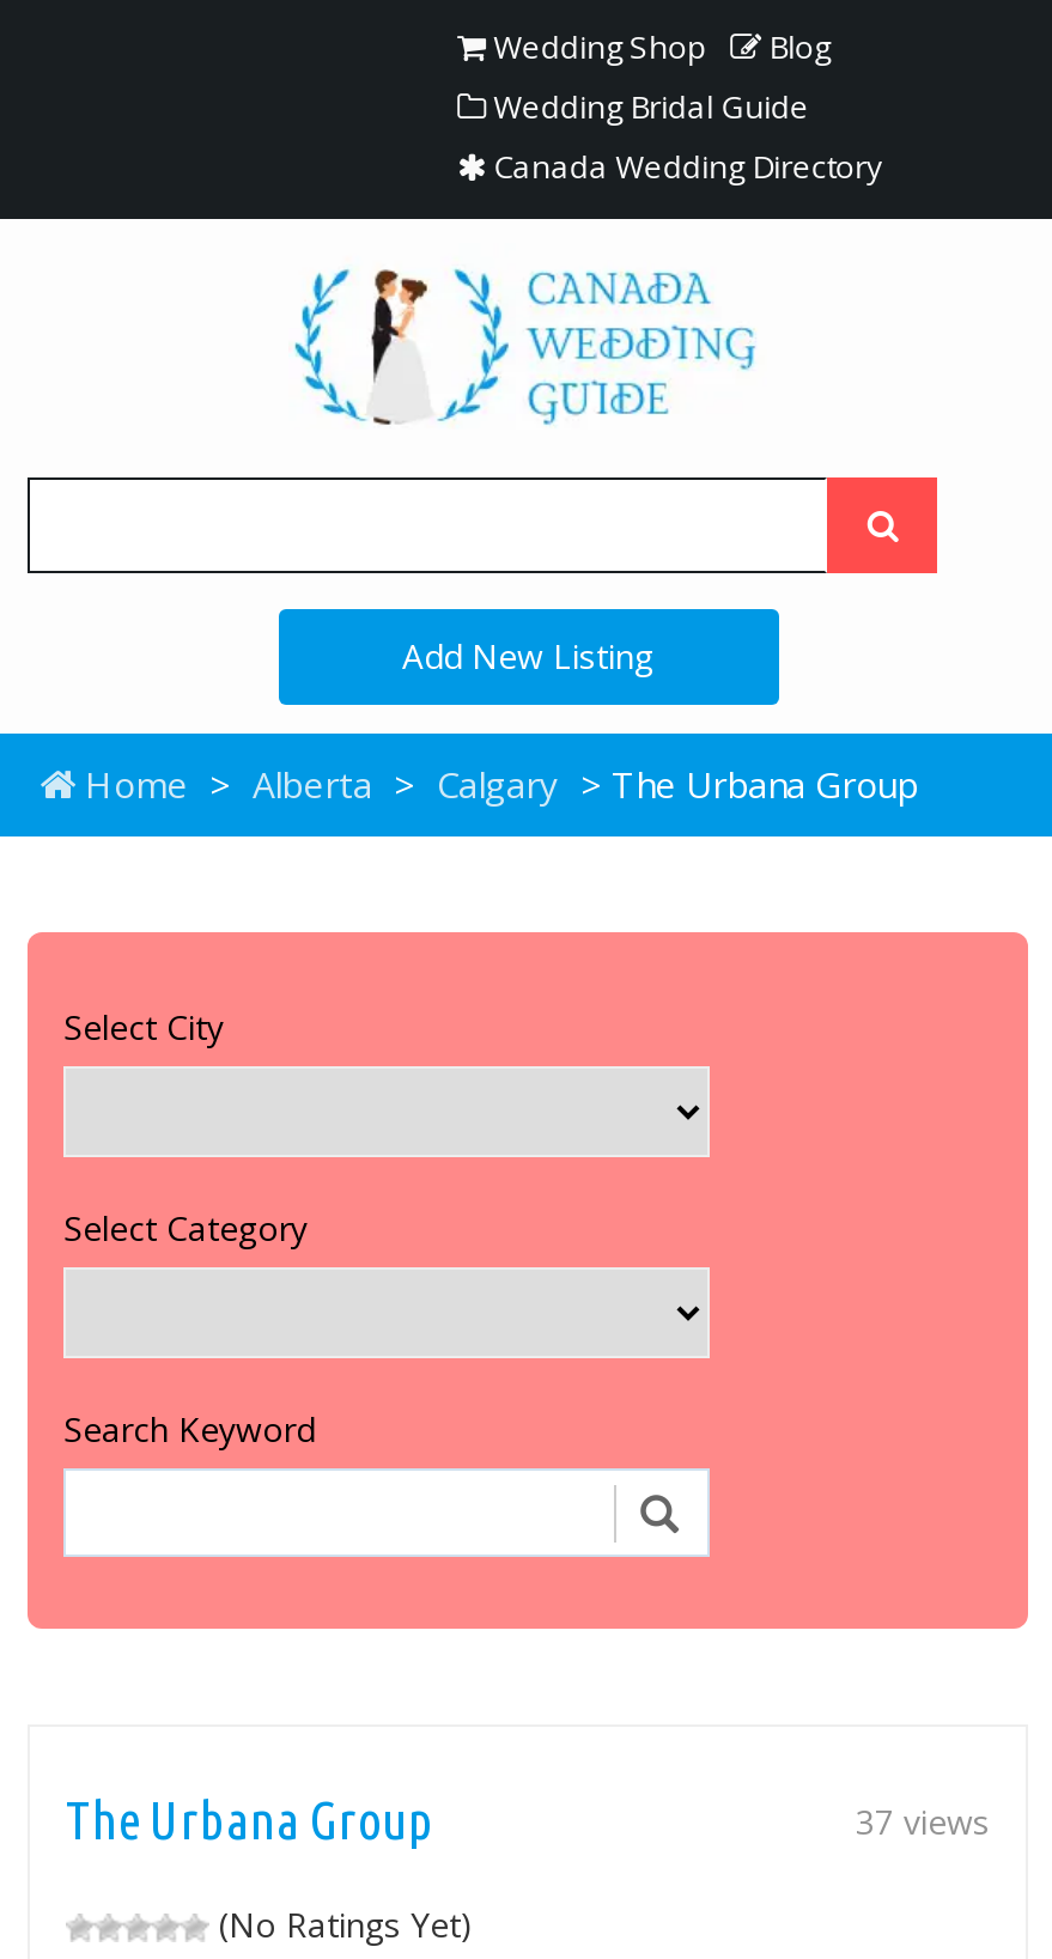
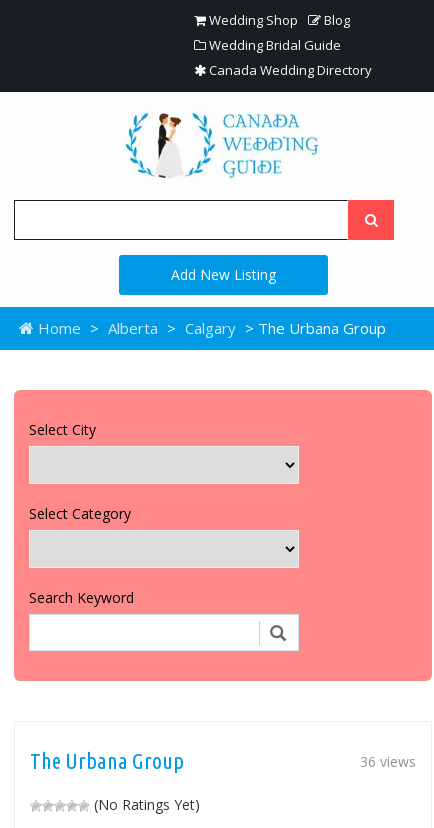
- 37 views
+ 36 views
